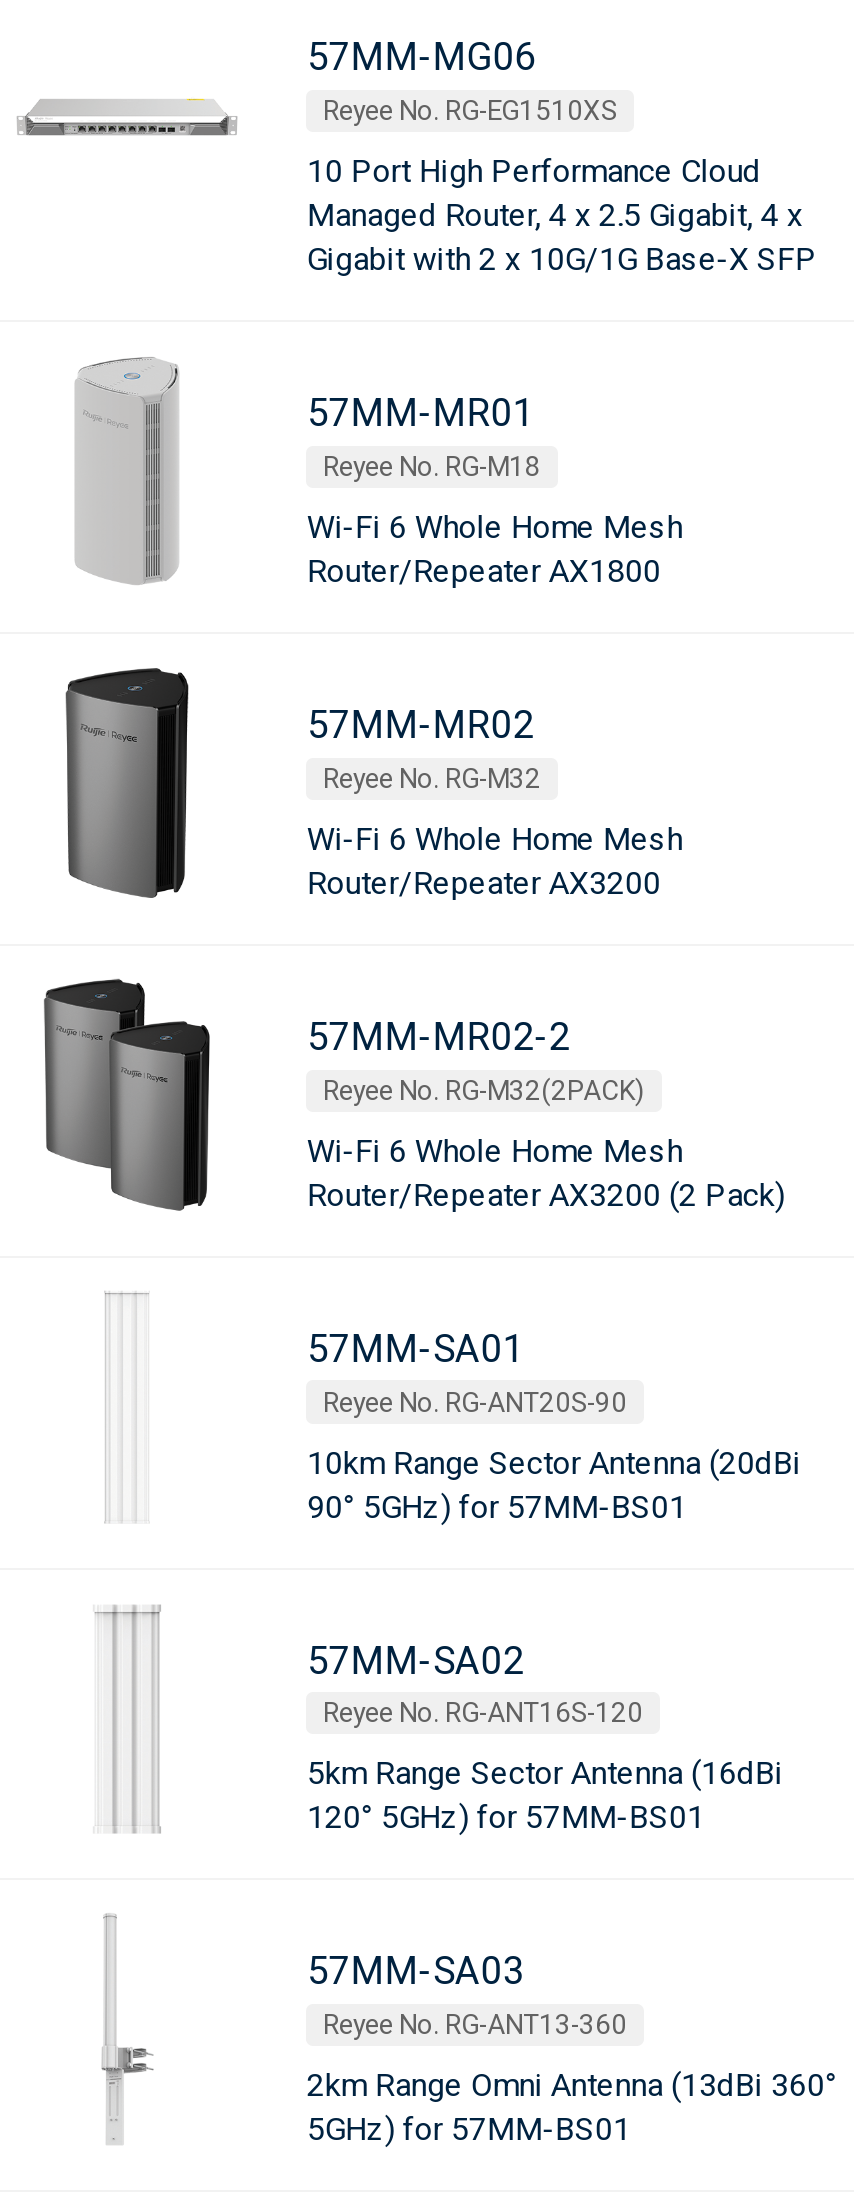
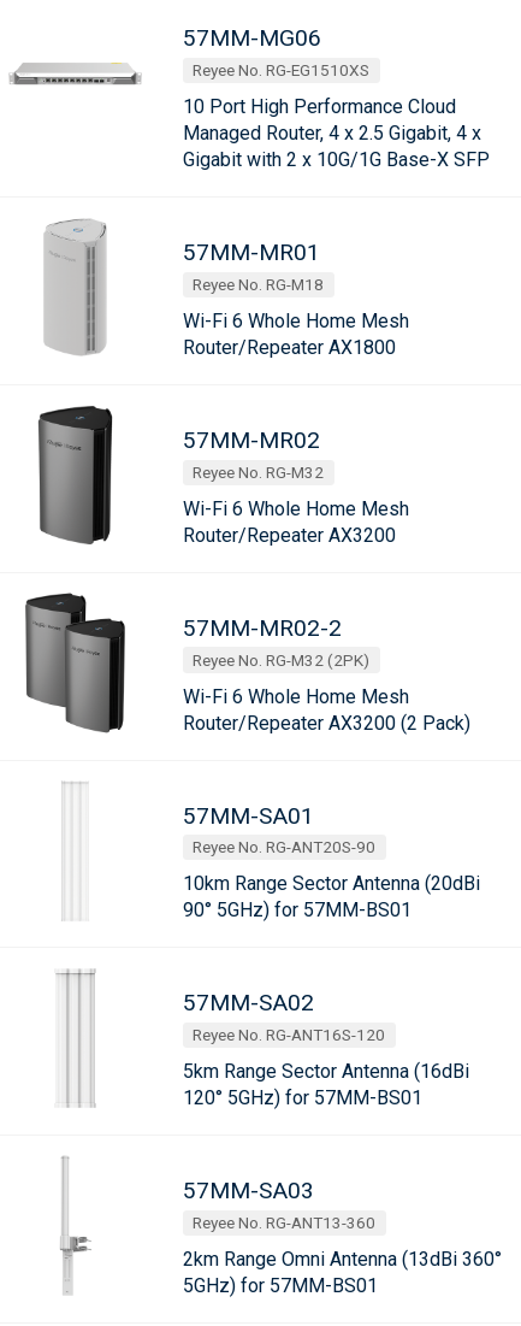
- Reyee No. RG-M32(2PACK)
+ Reyee No. RG-M32 (2PK)
